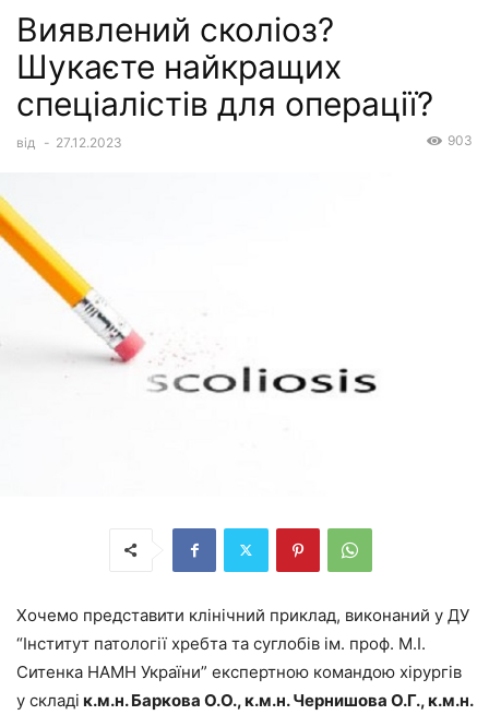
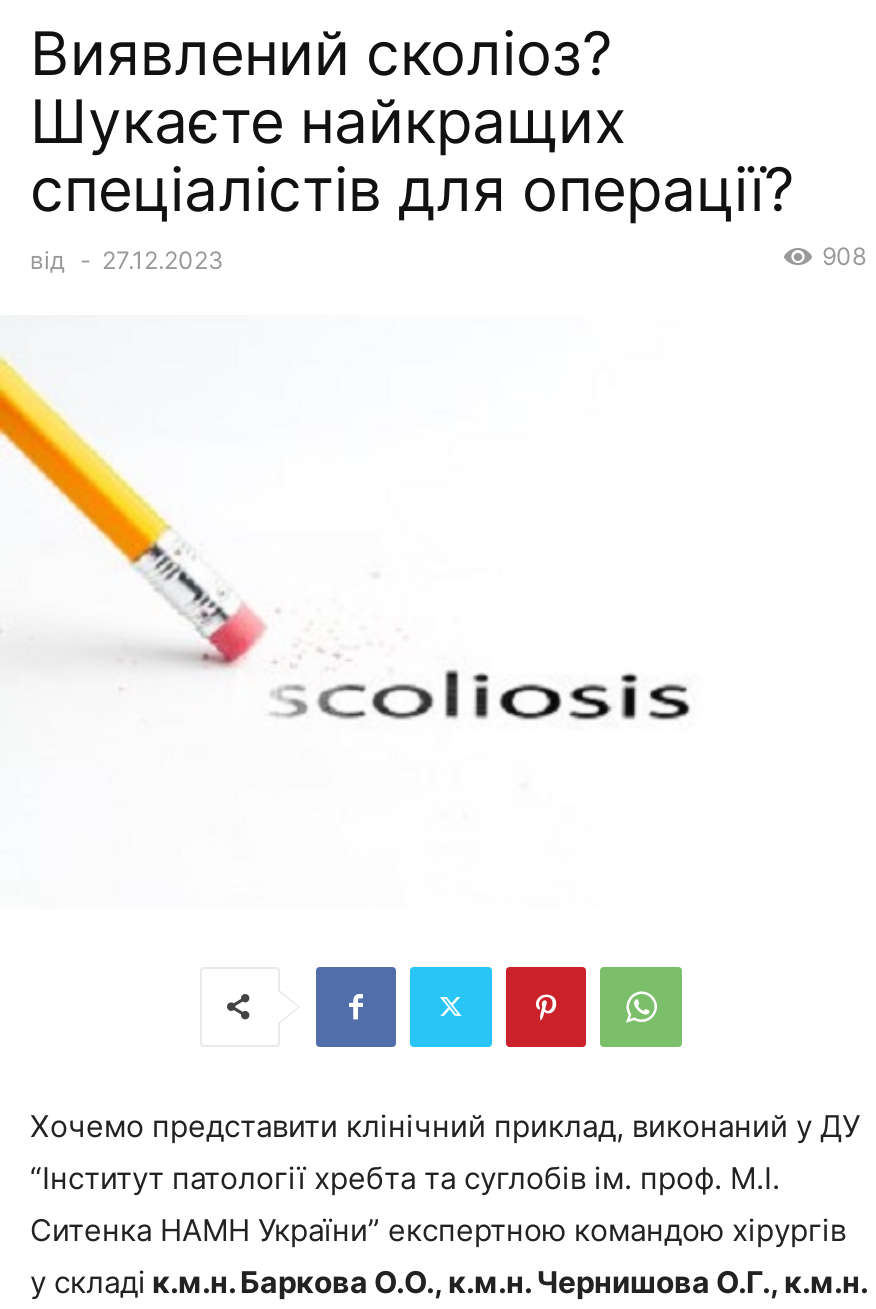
- 903
+ 908
